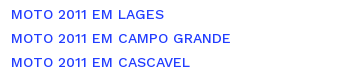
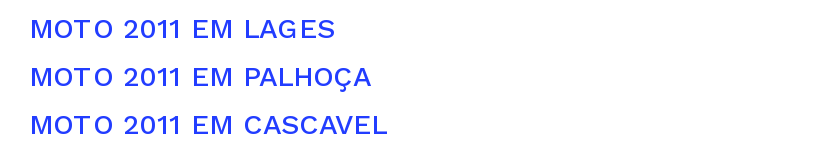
- MOTO 2011 EM CAMPO GRANDE
+ MOTO 2011 EM PALHOÇA
